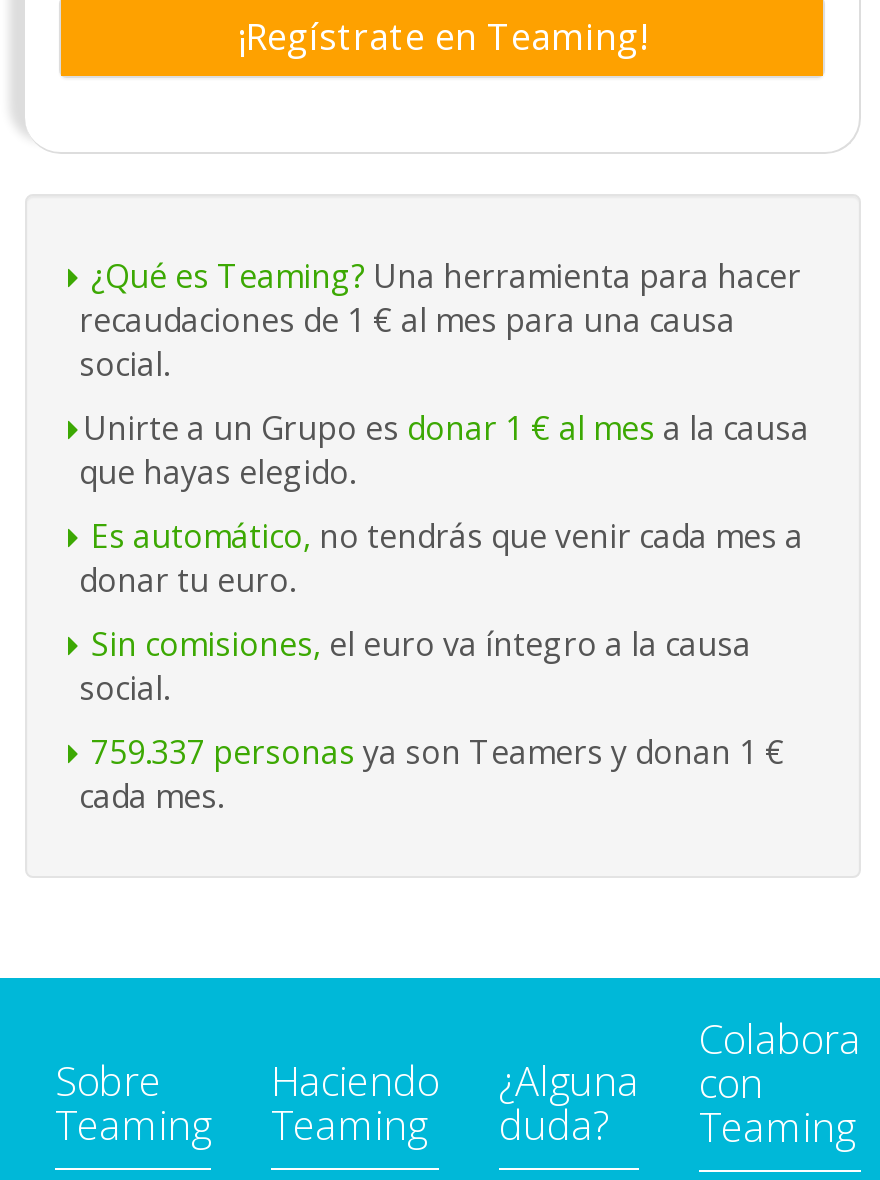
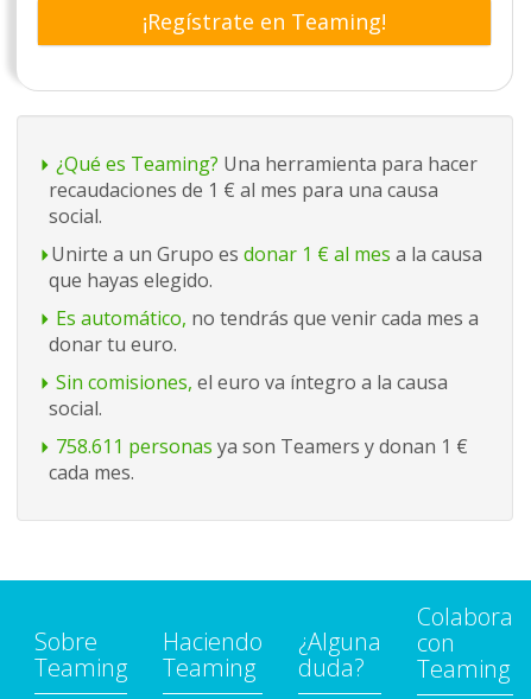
- 759.337 personas ya son Teamers y donan 1 €
+ 758.611 personas ya son Teamers y donan 1 €
